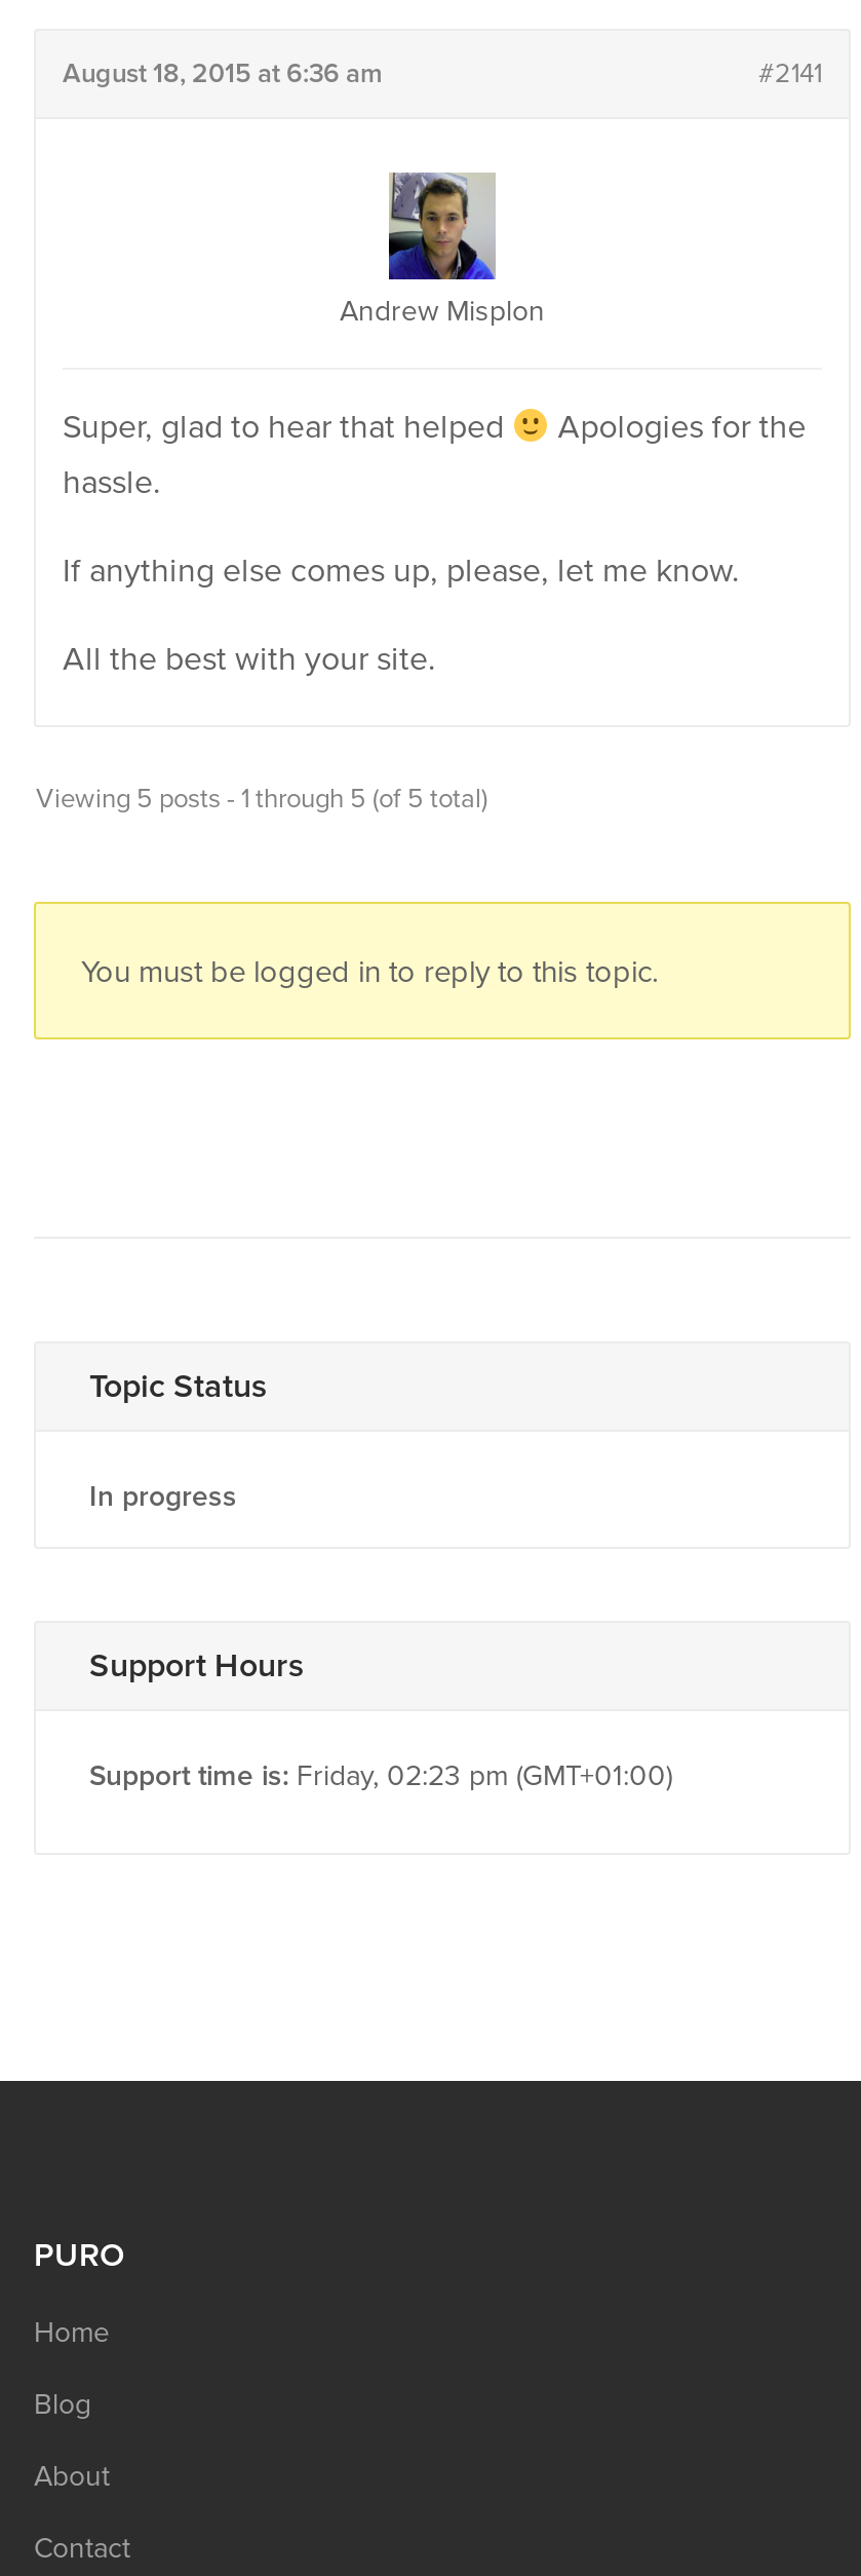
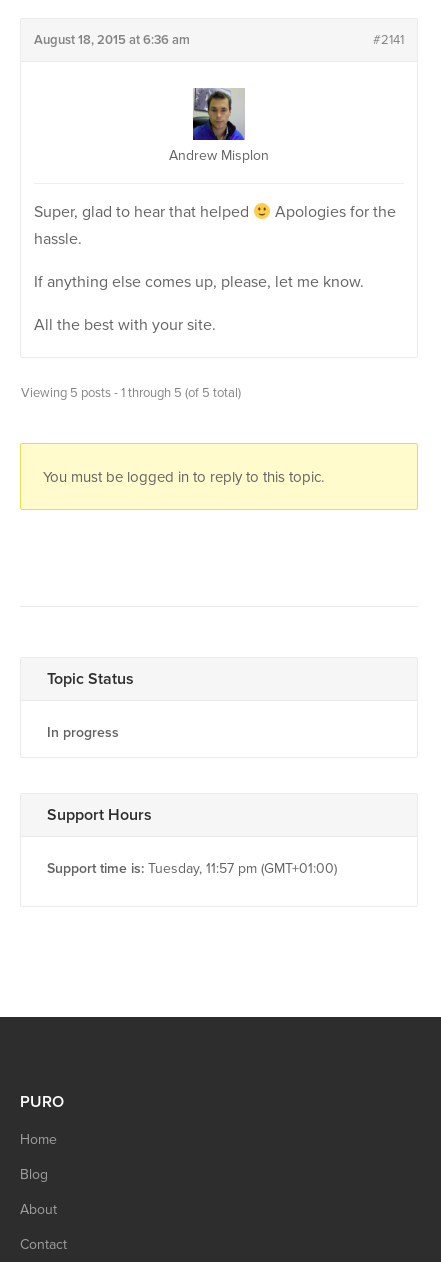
- Support time is: Friday, 02:23 pm (GMT+01:00)
+ Support time is: Tuesday, 11:57 pm (GMT+01:00)
